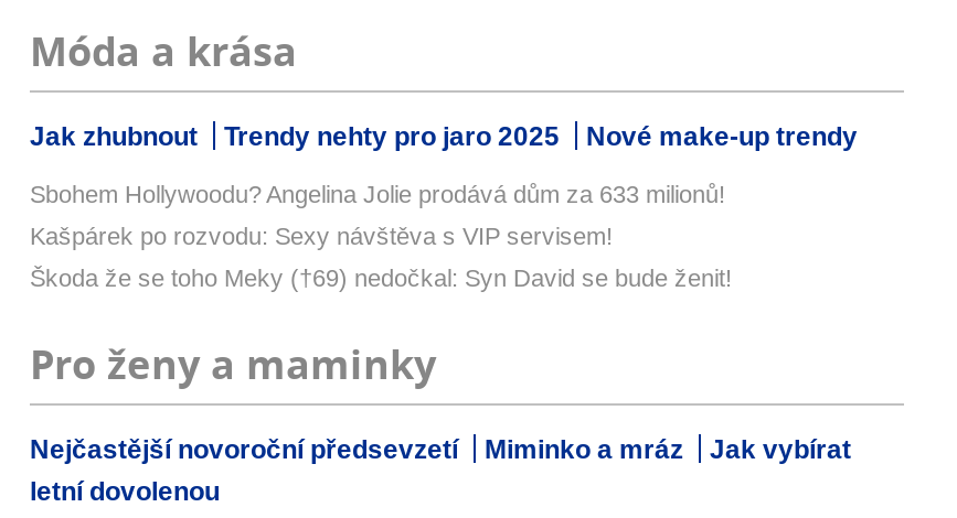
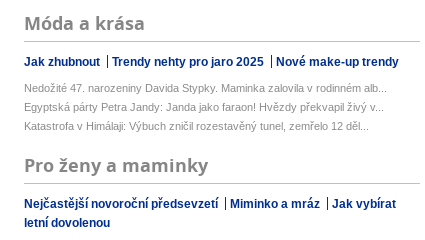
- Sbohem Hollywoodu? Angelina Jolie prodává dům za 633 milionů!
+ Nedožité 47. narozeniny Davida Stypky. Maminka zalovila v rodinném alb...

- Kašpárek po rozvodu: Sexy návštěva s VIP servisem!
+ Egyptská párty Petra Jandy: Janda jako faraon! Hvězdy překvapil živý v...

- Škoda že se toho Meky (†69) nedočkal: Syn David se bude ženit!
+ Katastrofa v Himálaji: Výbuch zničil rozestavěný tunel, zemřelo 12 děl...
